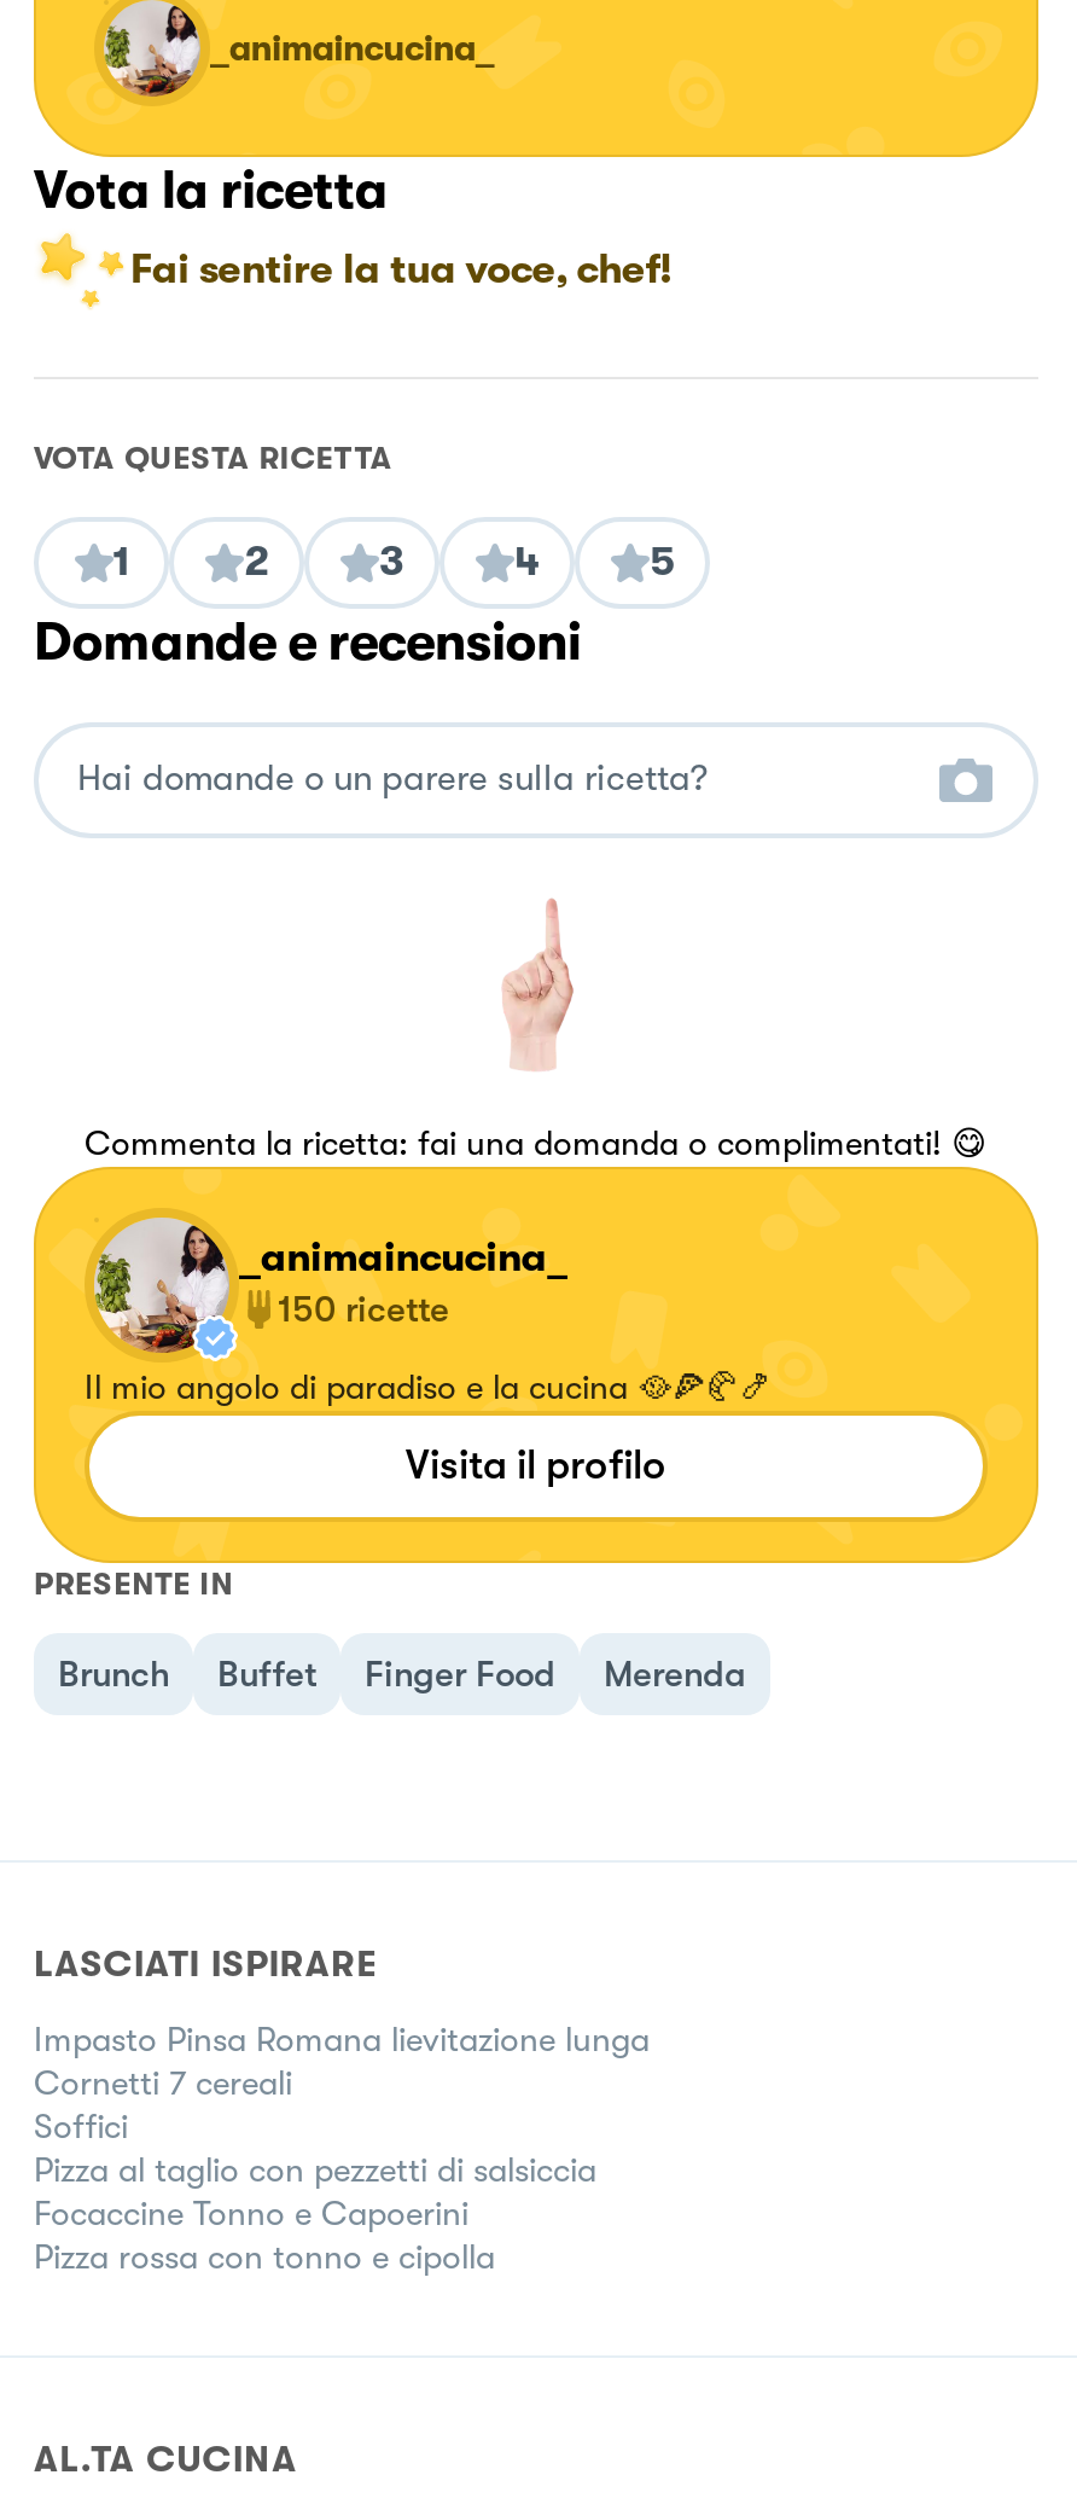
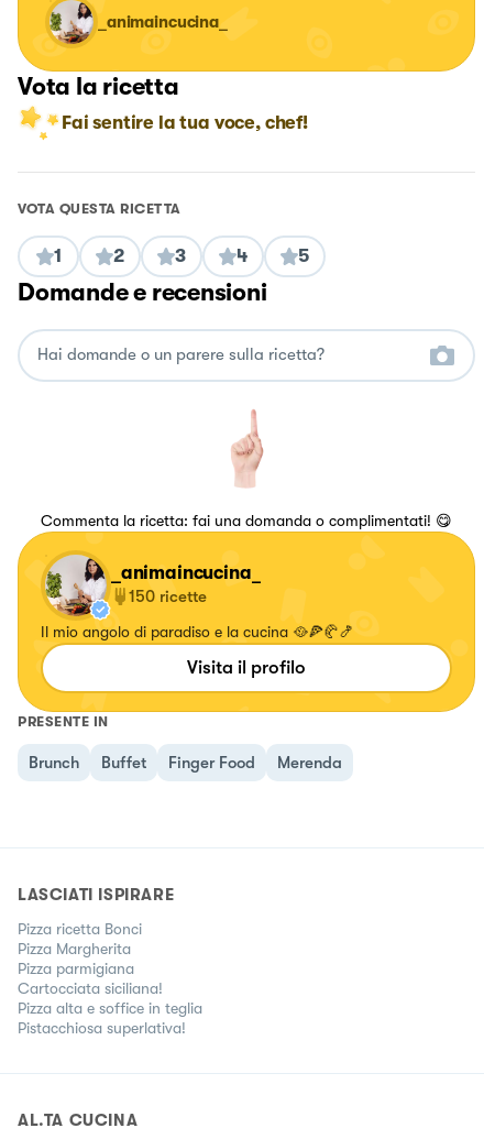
- Impasto Pinsa Romana lievitazione lunga
- Cornetti 7 cereali
- Soffici
- Pizza al taglio con pezzetti di salsiccia
- Focaccine Tonno e Capoerini
- Pizza rossa con tonno e cipolla
+ Pizza ricetta Bonci
+ Pizza Margherita
+ Pizza parmigiana
+ Cartocciata siciliana!
+ Pizza alta e soffice in teglia
+ Pistacchiosa superlativa!
